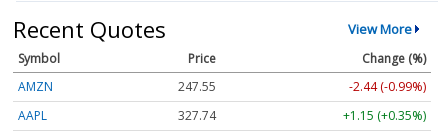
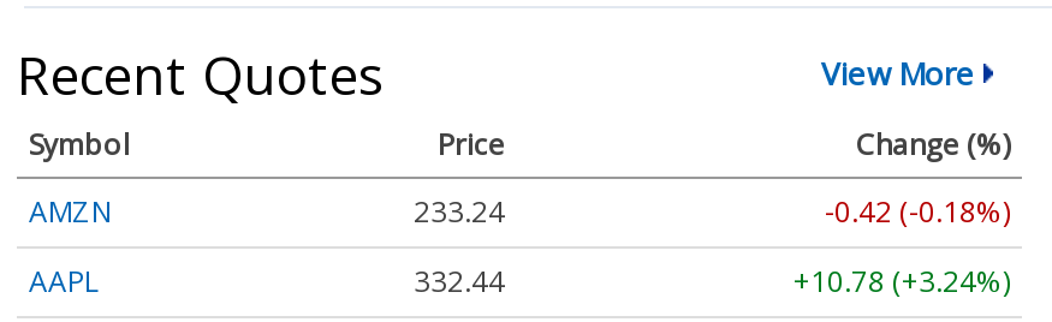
- 247.55
+ 233.24

- -2.44 (-0.99%)
+ -0.42 (-0.18%)

- 327.74
+ 332.44

- +1.15 (+0.35%)
+ +10.78 (+3.24%)
